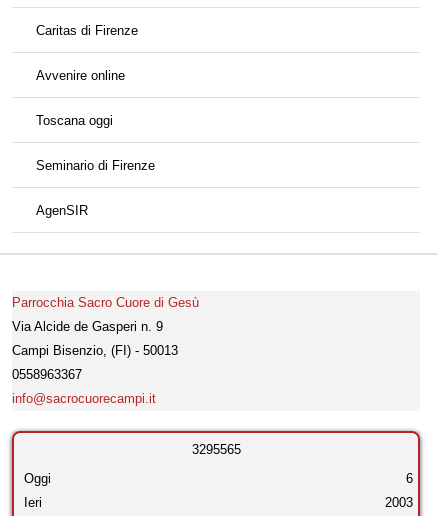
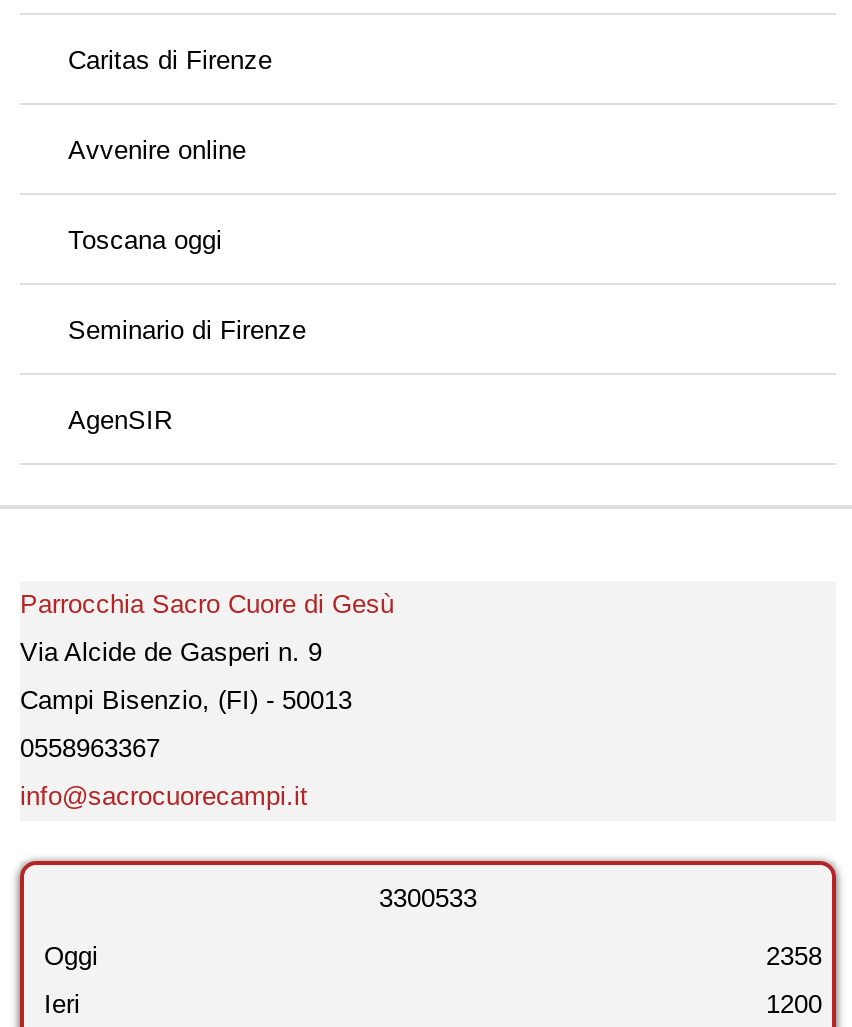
- 3295565
+ 3300533

- 6
+ 2358

- 2003
+ 1200
